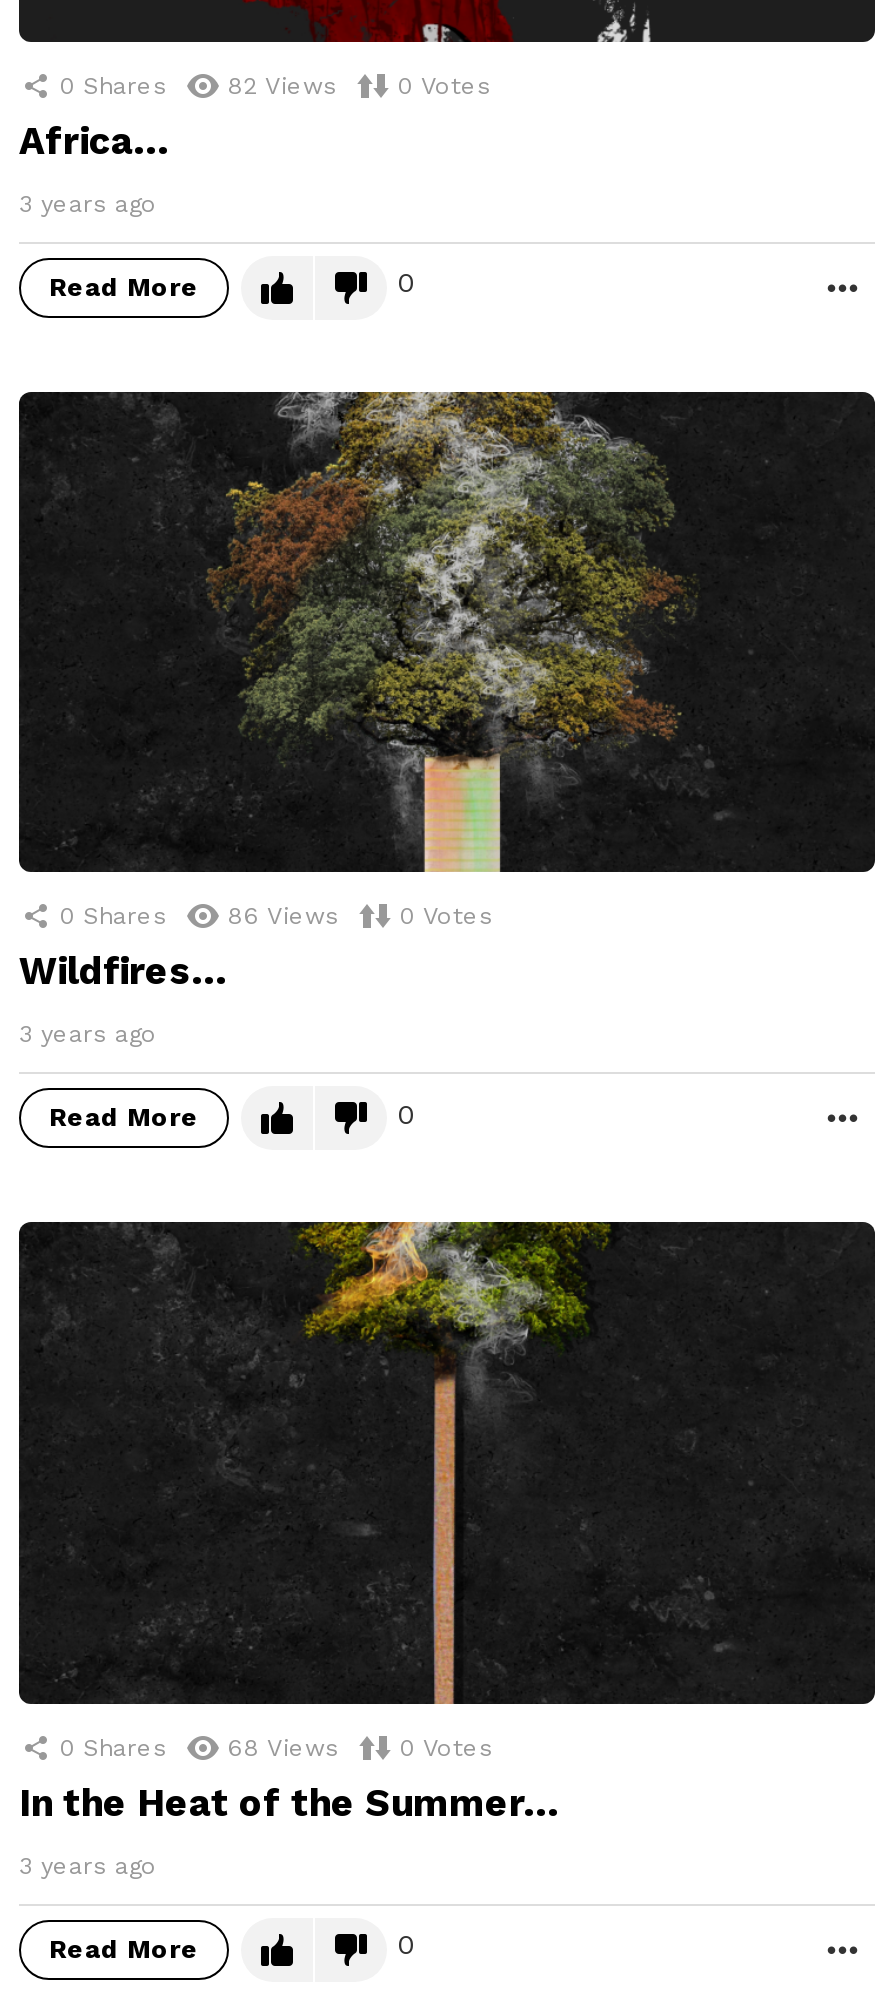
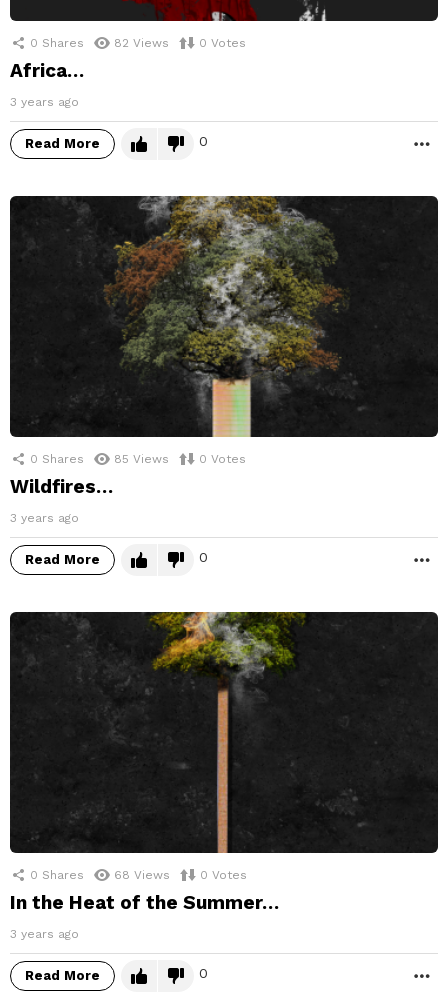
- 86 Views
+ 85 Views
